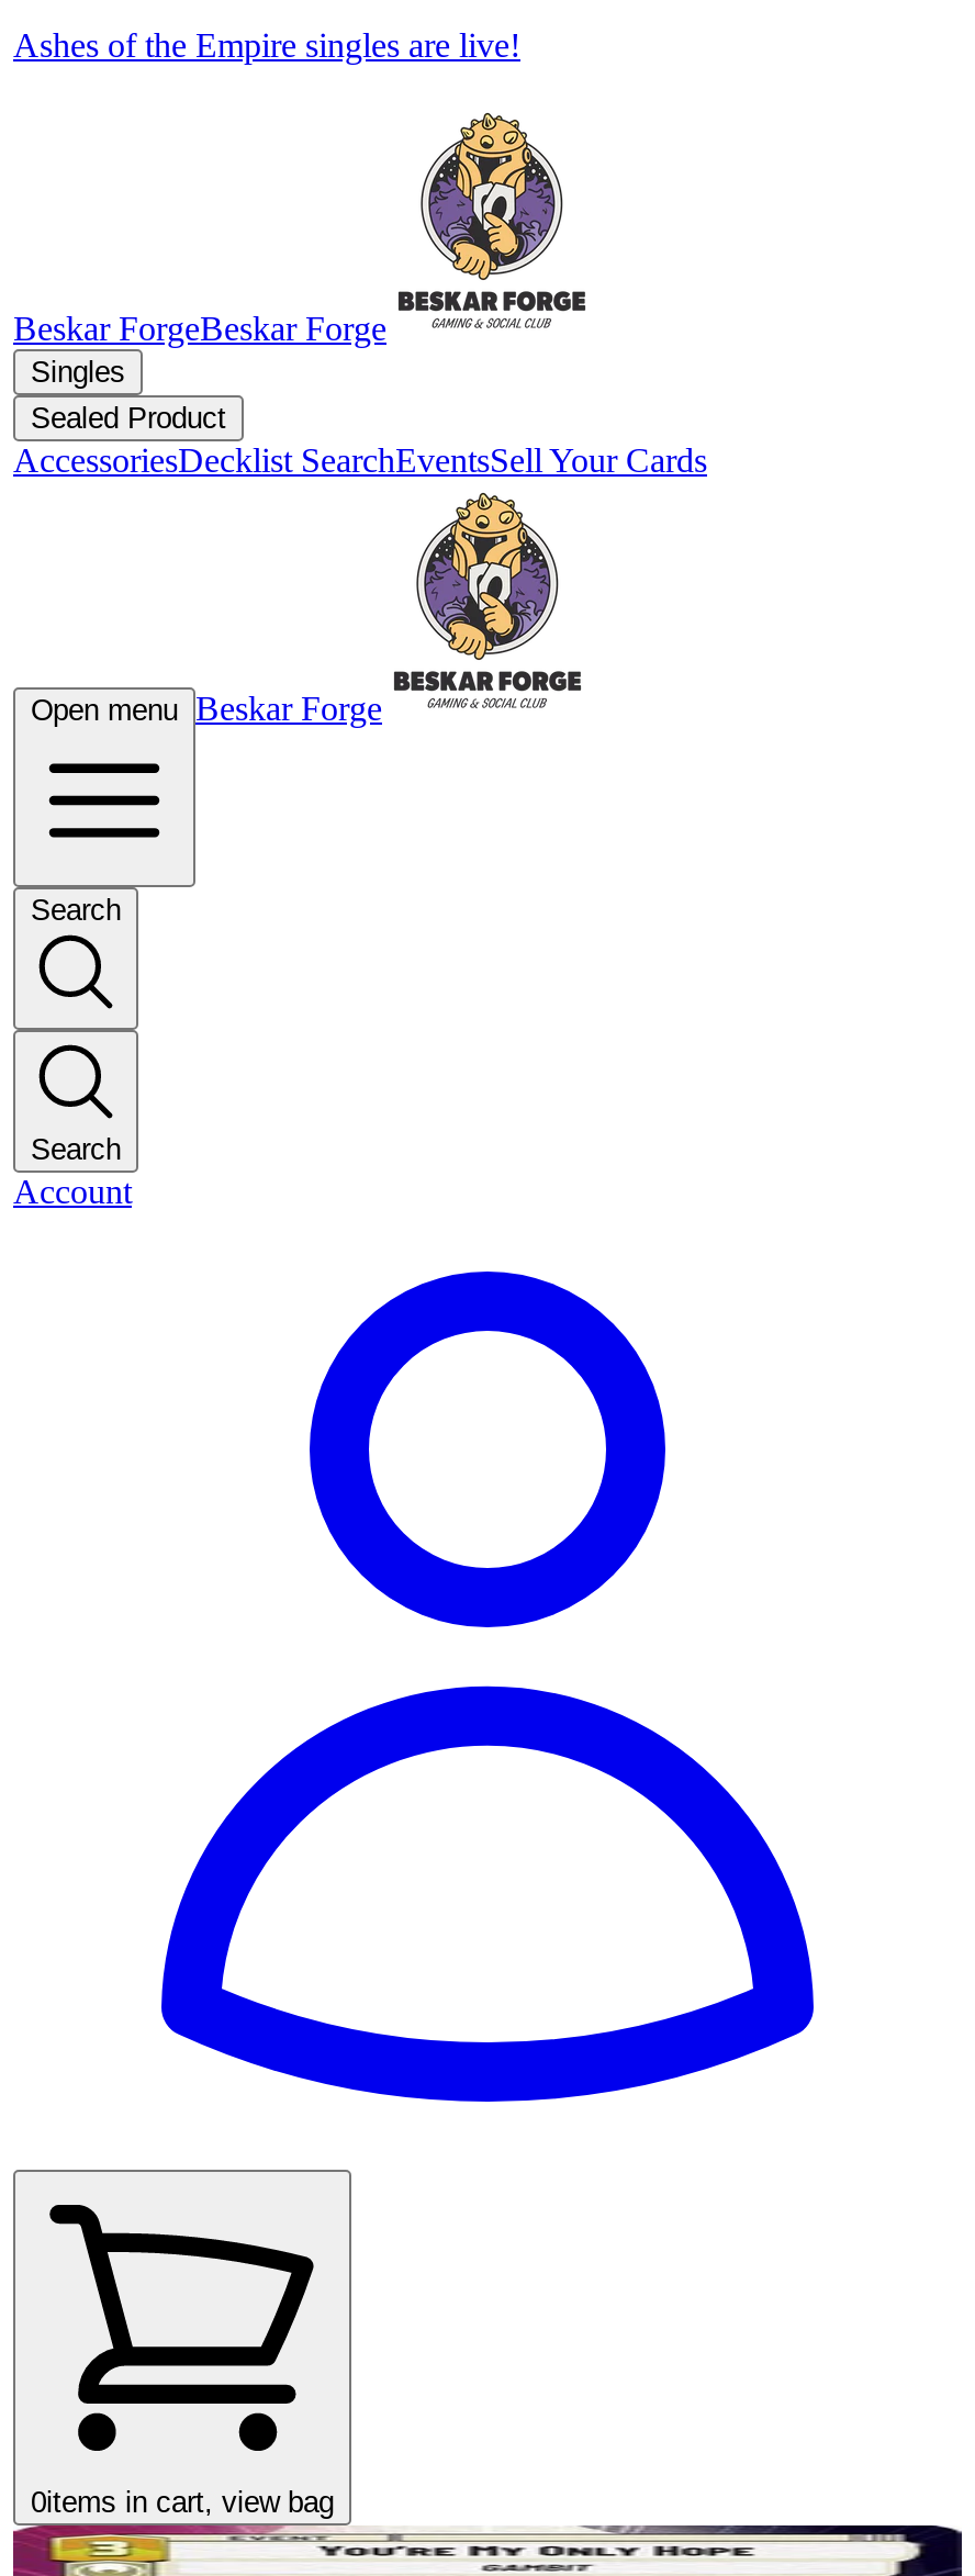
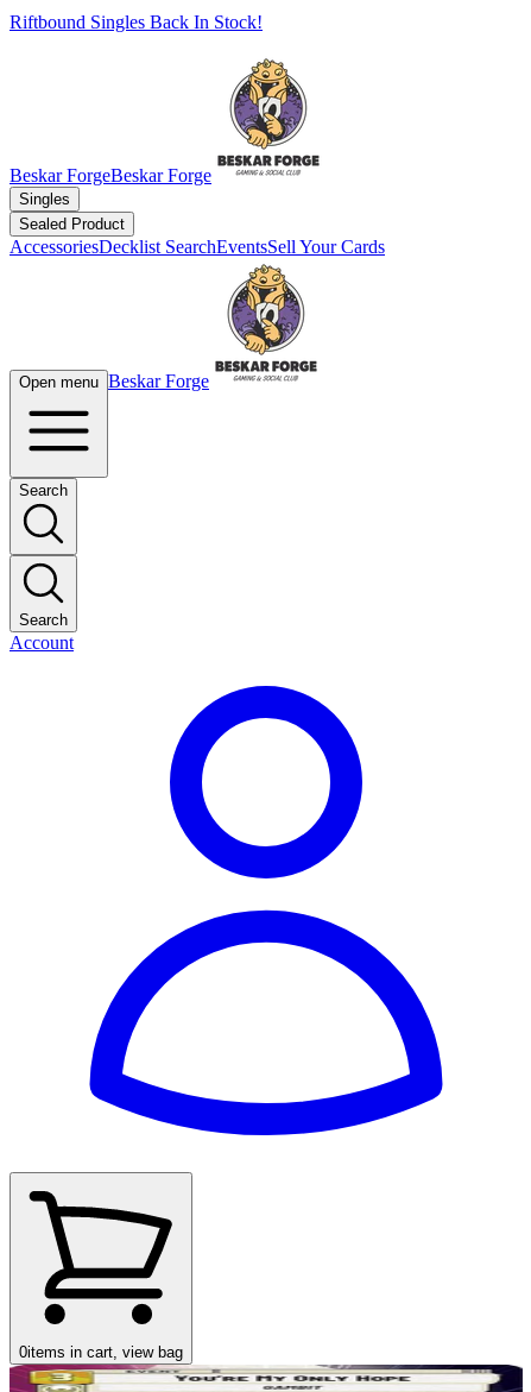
- Ashes of the Empire singles are live!
+ Riftbound Singles Back In Stock!
